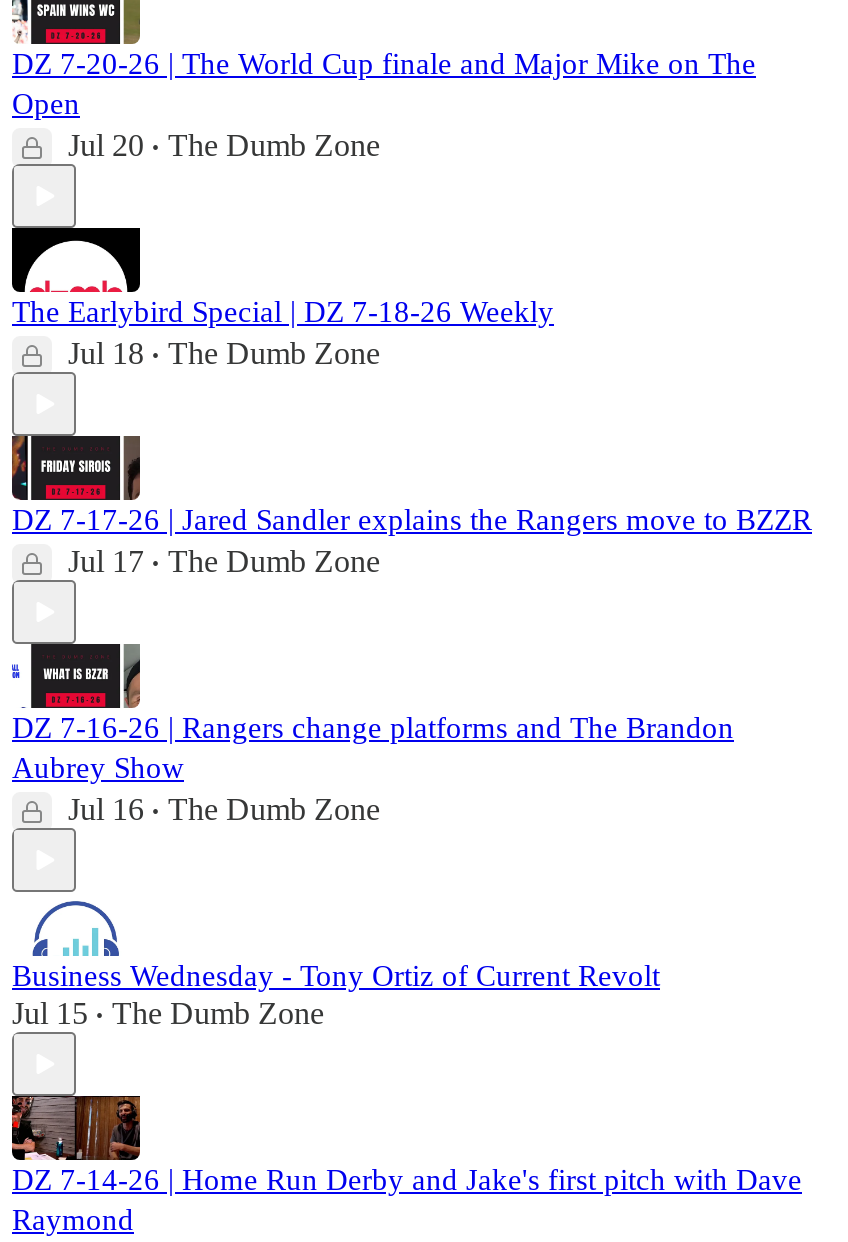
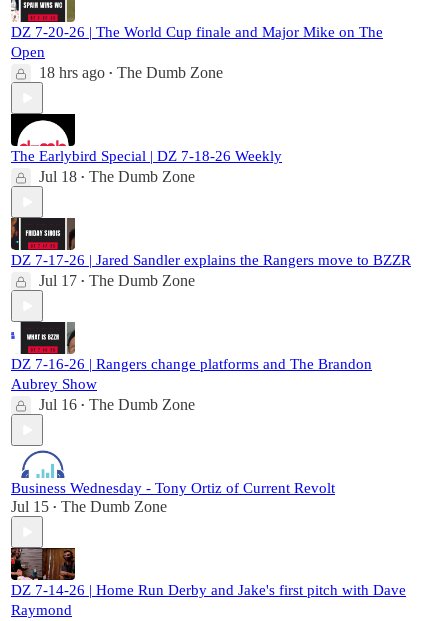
- Jul 20 • The Dumb Zone
+ 18 hrs ago • The Dumb Zone
